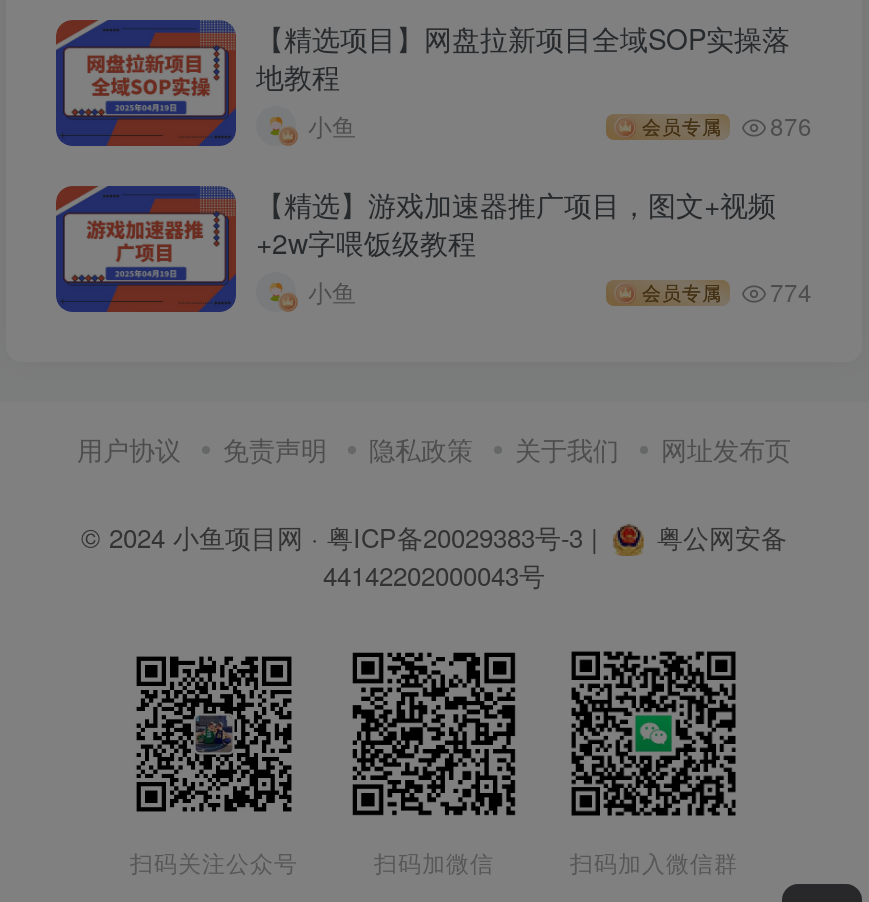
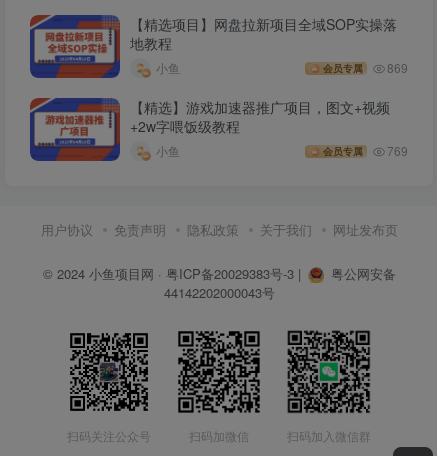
- 会员专属 876
+ 会员专属 869

- 会员专属 774
+ 会员专属 769
